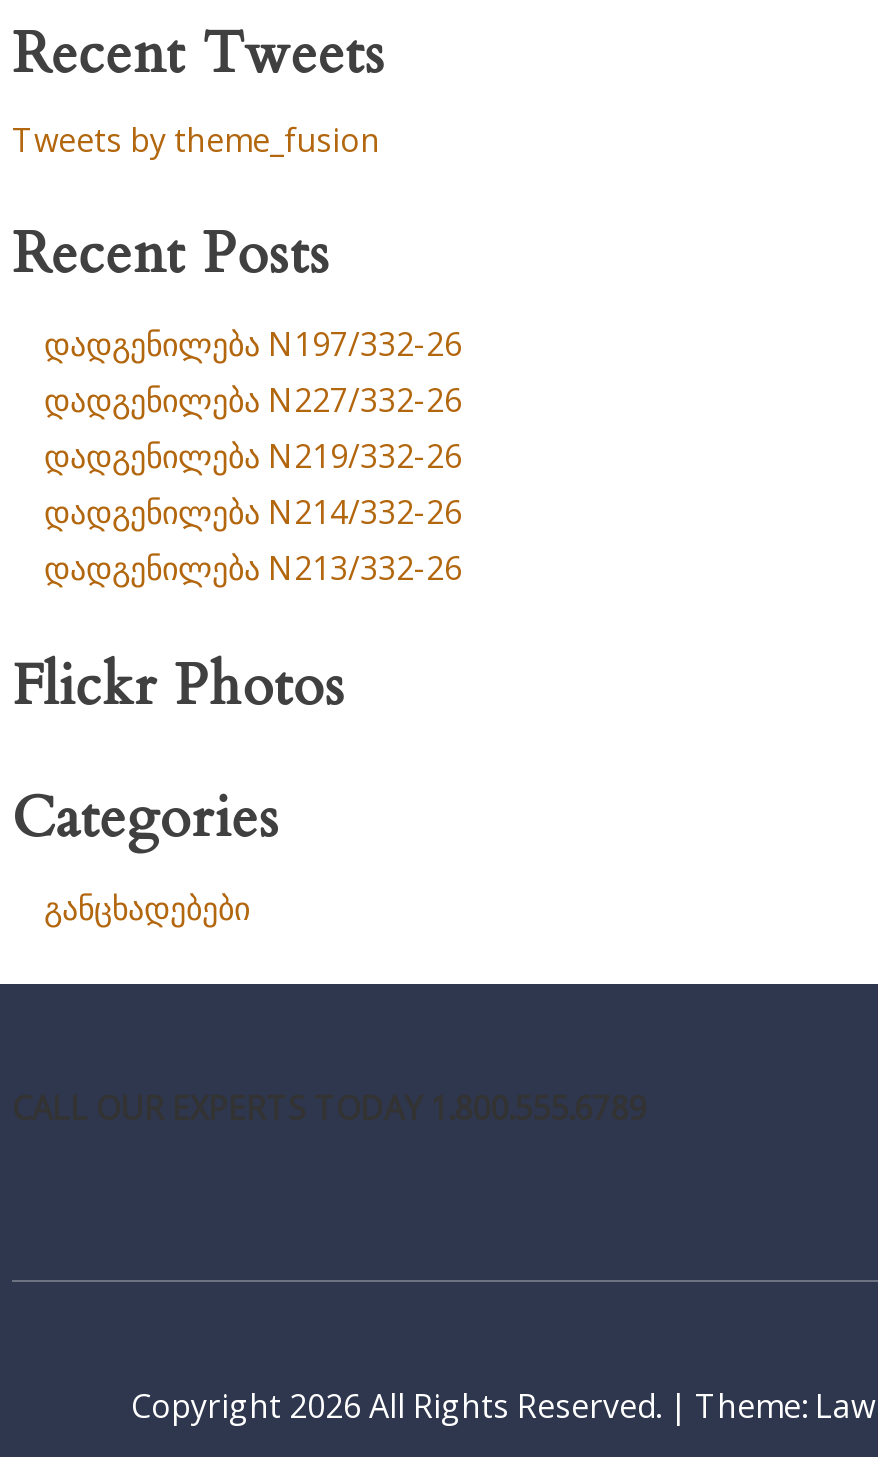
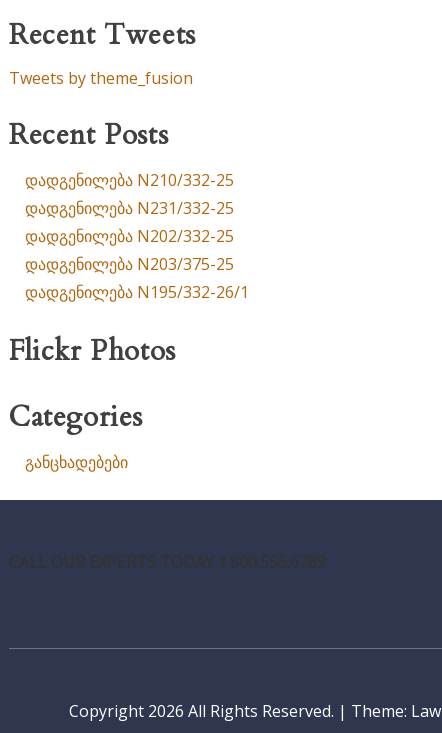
- დადგენილება N197/332-26
+ დადგენილება N210/332-25

- დადგენილება N227/332-26
+ დადგენილება N231/332-25

- დადგენილება N219/332-26
+ დადგენილება N202/332-25

- დადგენილება N214/332-26
+ დადგენილება N203/375-25

- დადგენილება N213/332-26
+ დადგენილება N195/332-26/1
